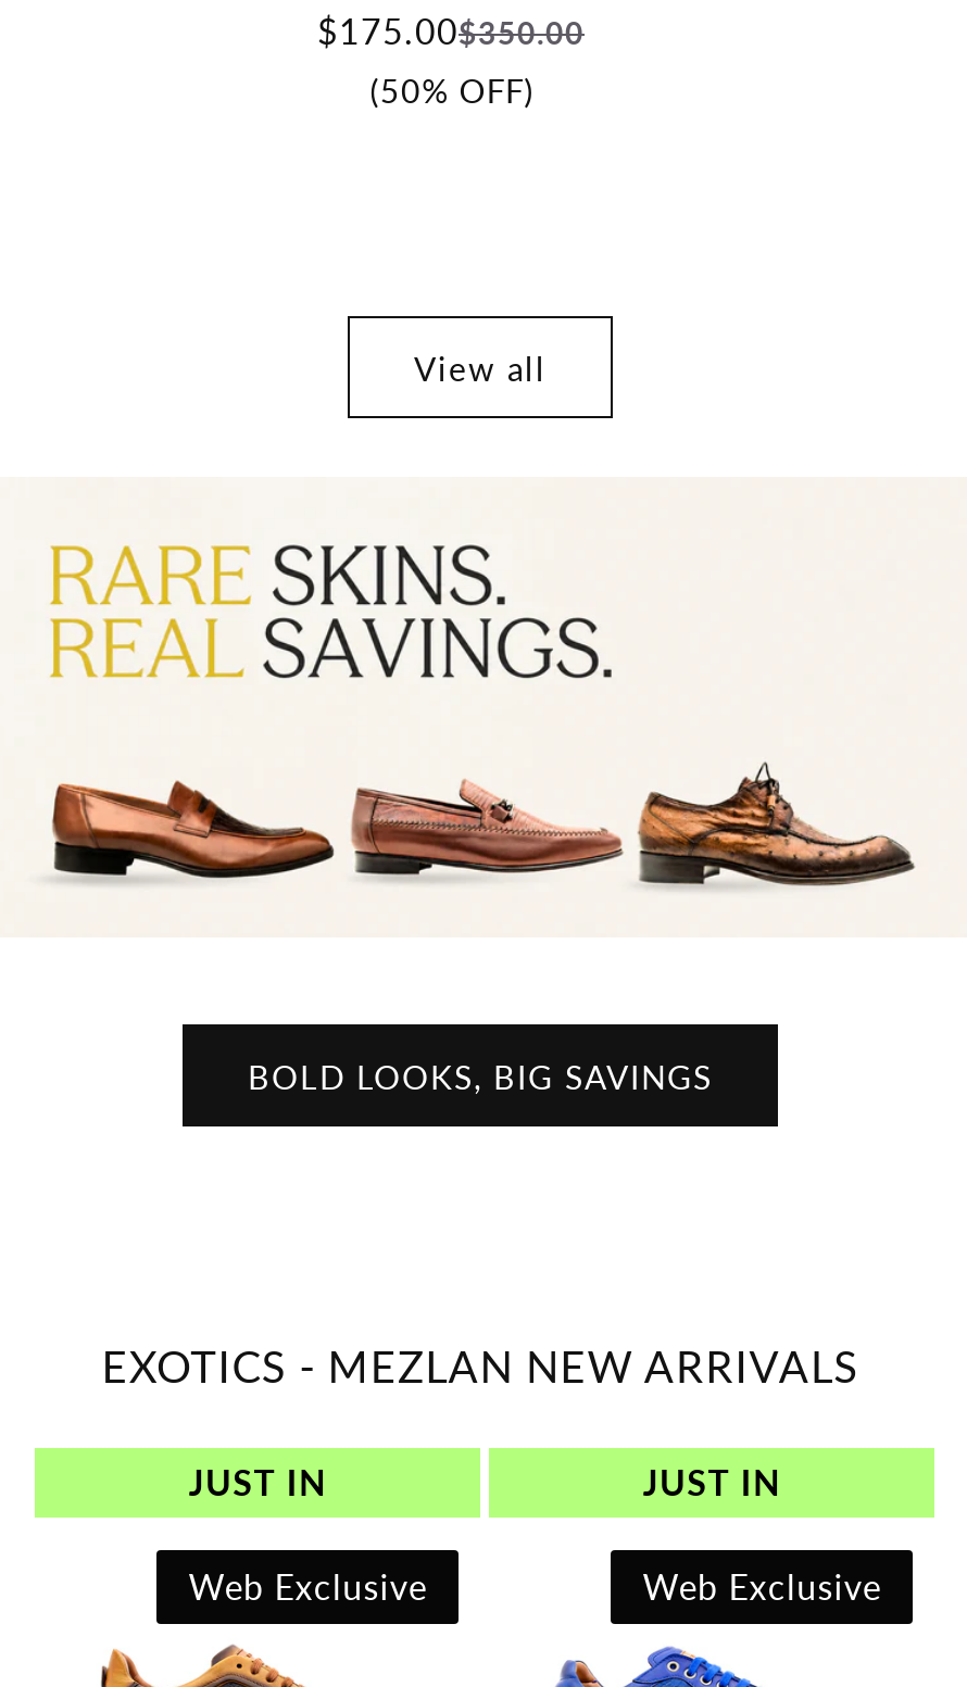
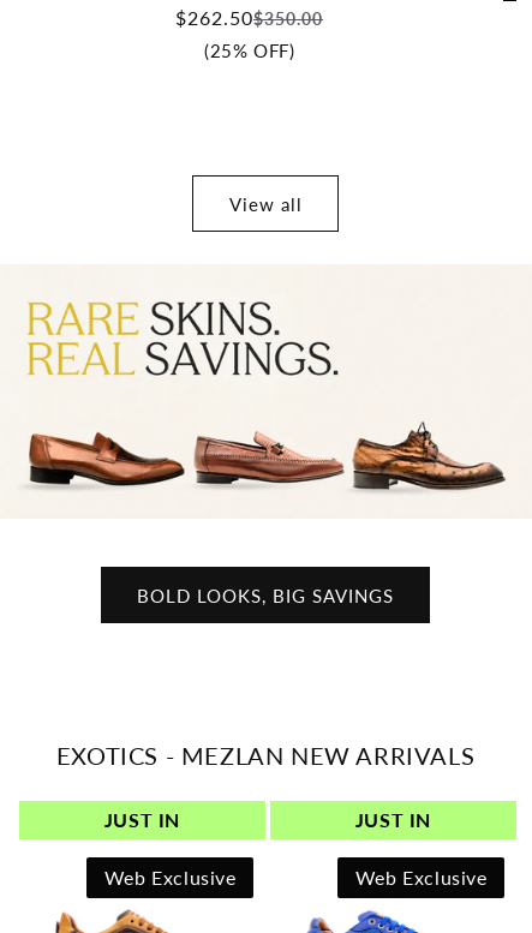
- $175.00
+ $262.50

- (50% OFF)
+ (25% OFF)
